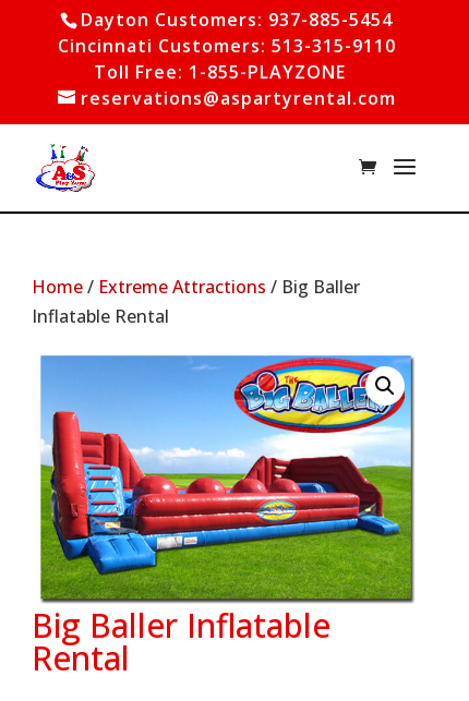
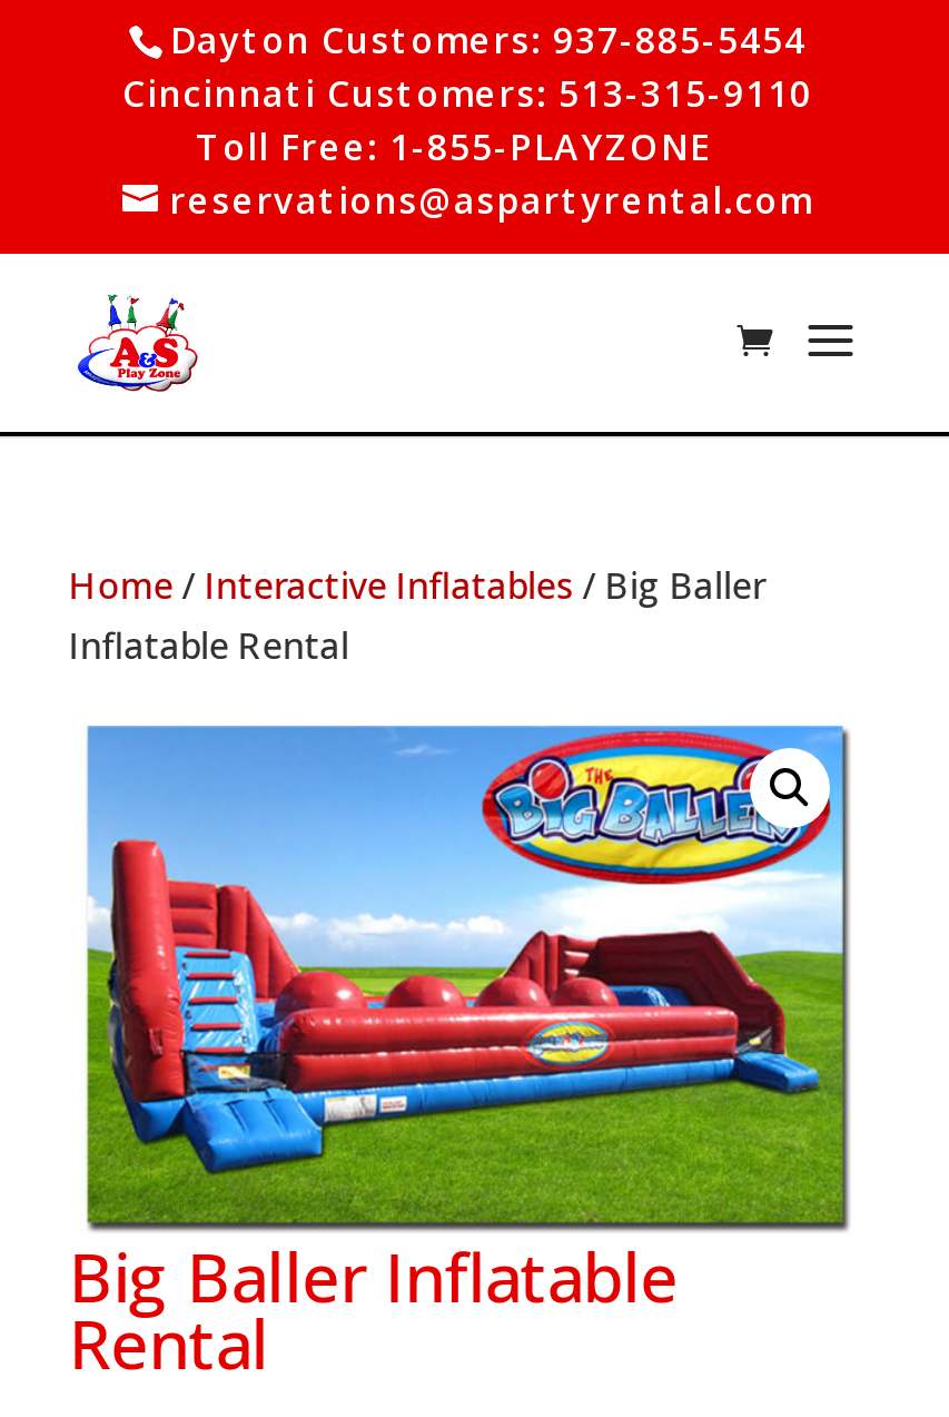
- Home / Extreme Attractions / Big Baller
+ Home / Interactive Inflatables / Big Baller
